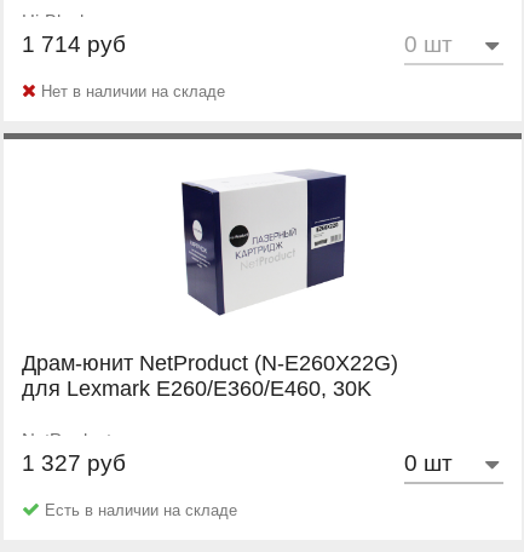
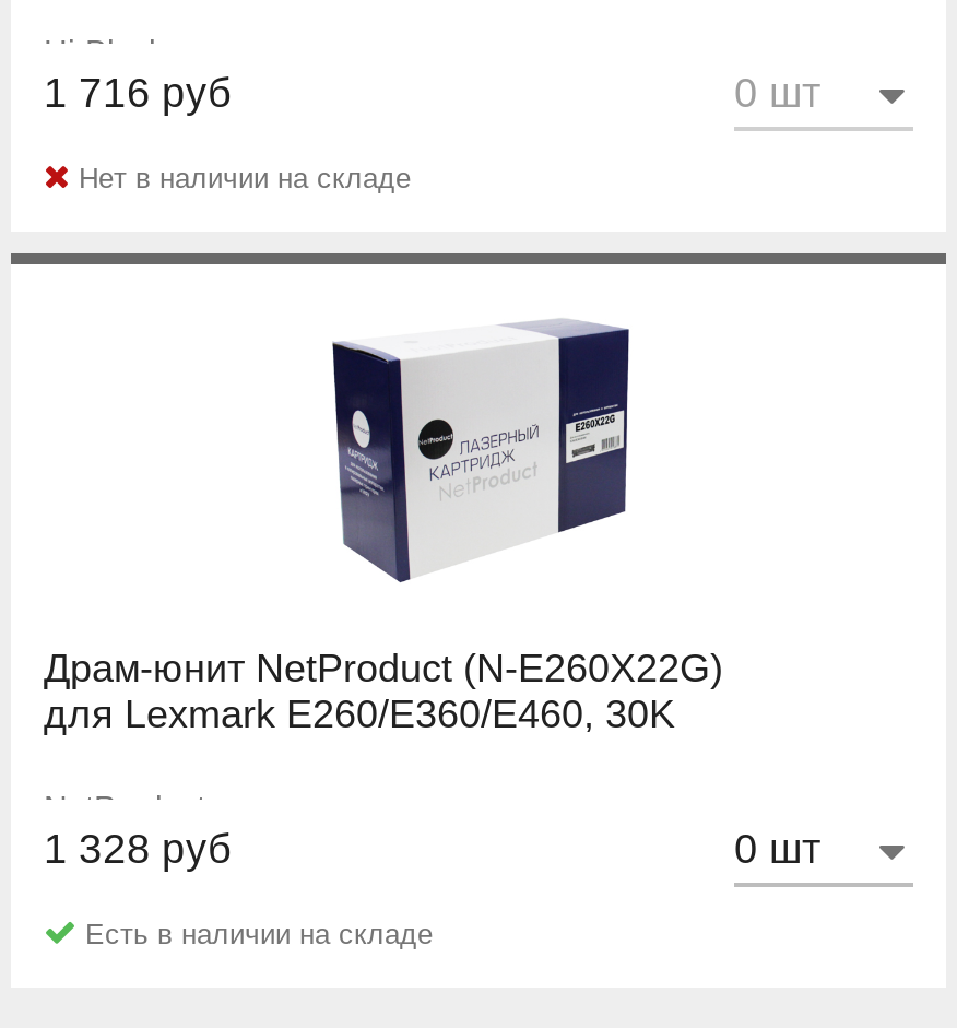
- 1 714 руб
+ 1 716 руб

- 1 327 руб
+ 1 328 руб
